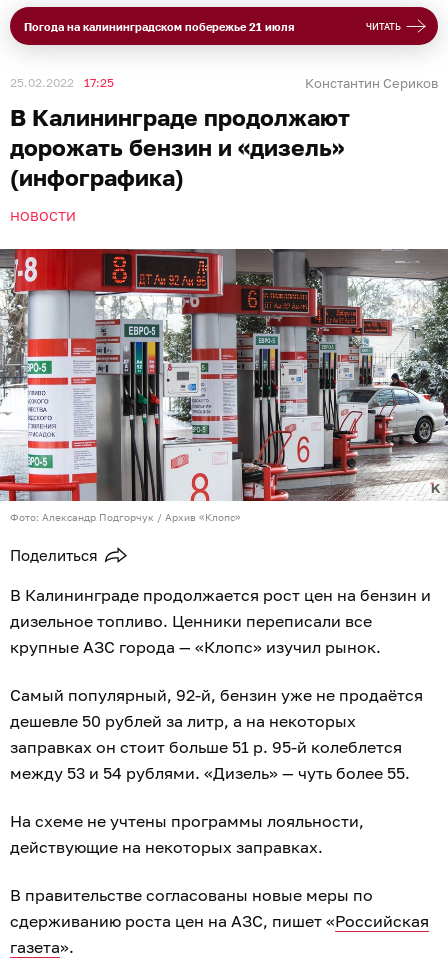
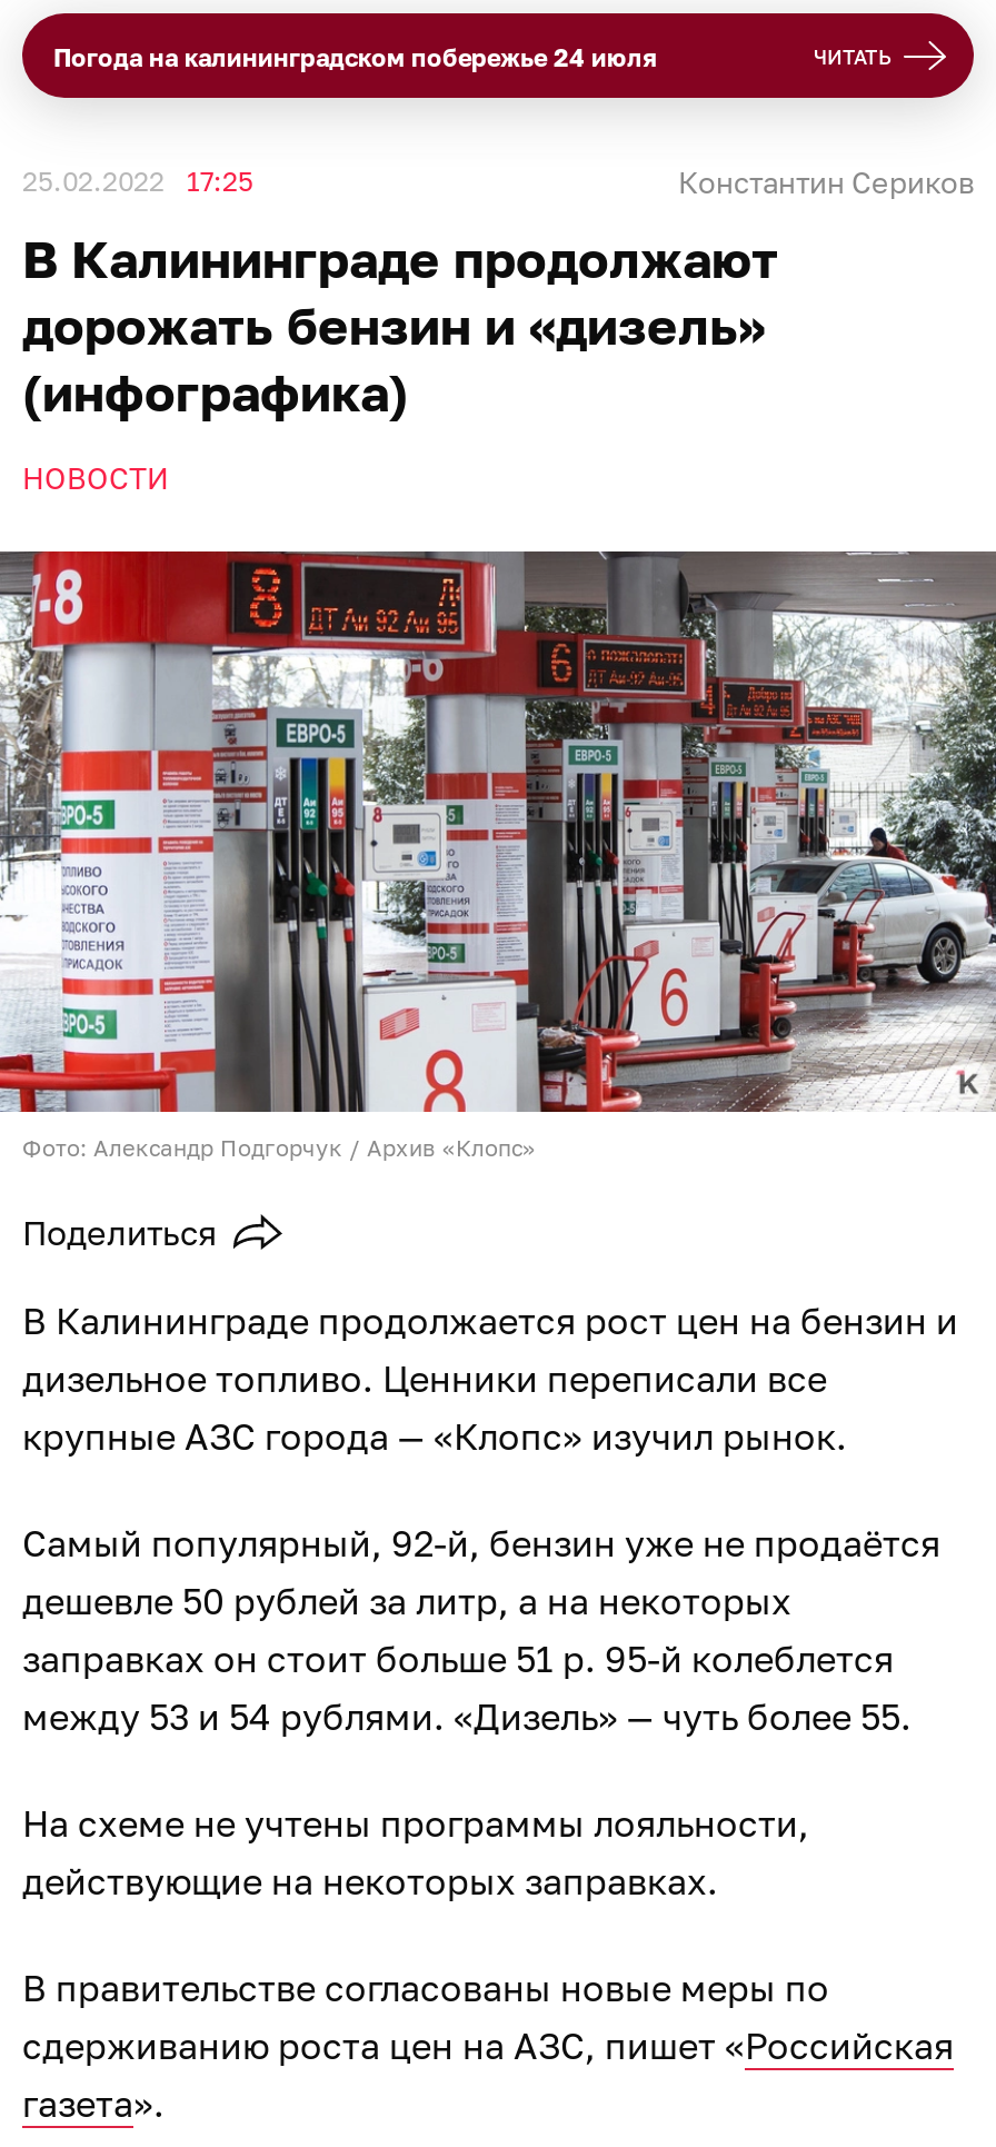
- Погода на калининградском побережье 21 июля
+ Погода на калининградском побережье 24 июля
